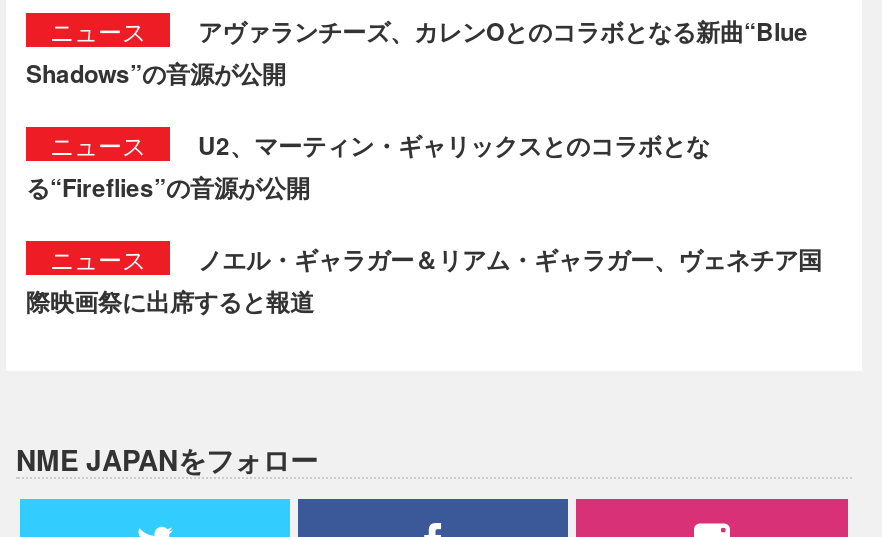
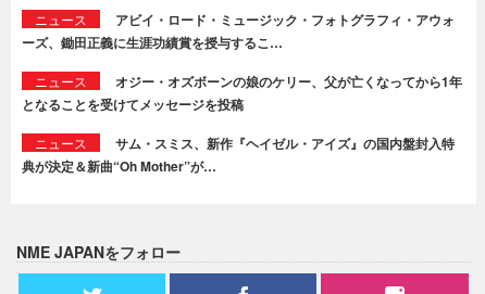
- アヴァランチーズ、カレンOとのコラボとなる新曲“Blue
- Shadows”の音源が公開
+ アビイ・ロード・ミュージック・フォトグラフィ・アウォ
+ ーズ、鋤田正義に生涯功績賞を授与するこ…

- U2、マーティン・ギャリックスとのコラボとな
- る“Fireflies”の音源が公開
+ オジー・オズボーンの娘のケリー、父が亡くなってから1年
+ となることを受けてメッセージを投稿

- ノエル・ギャラガー＆リアム・ギャラガー、ヴェネチア国
- 際映画祭に出席すると報道
+ サム・スミス、新作『ヘイゼル・アイズ』の国内盤封入特
+ 典が決定＆新曲“Oh Mother”が…
